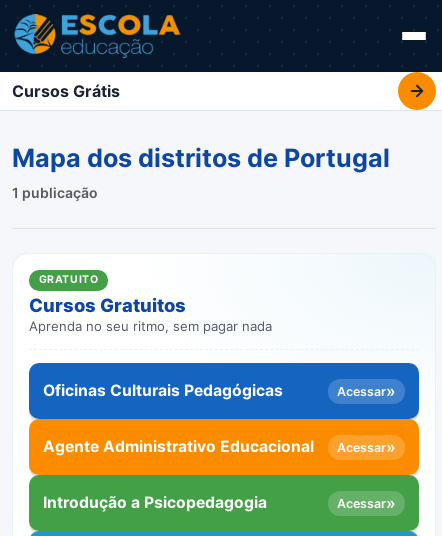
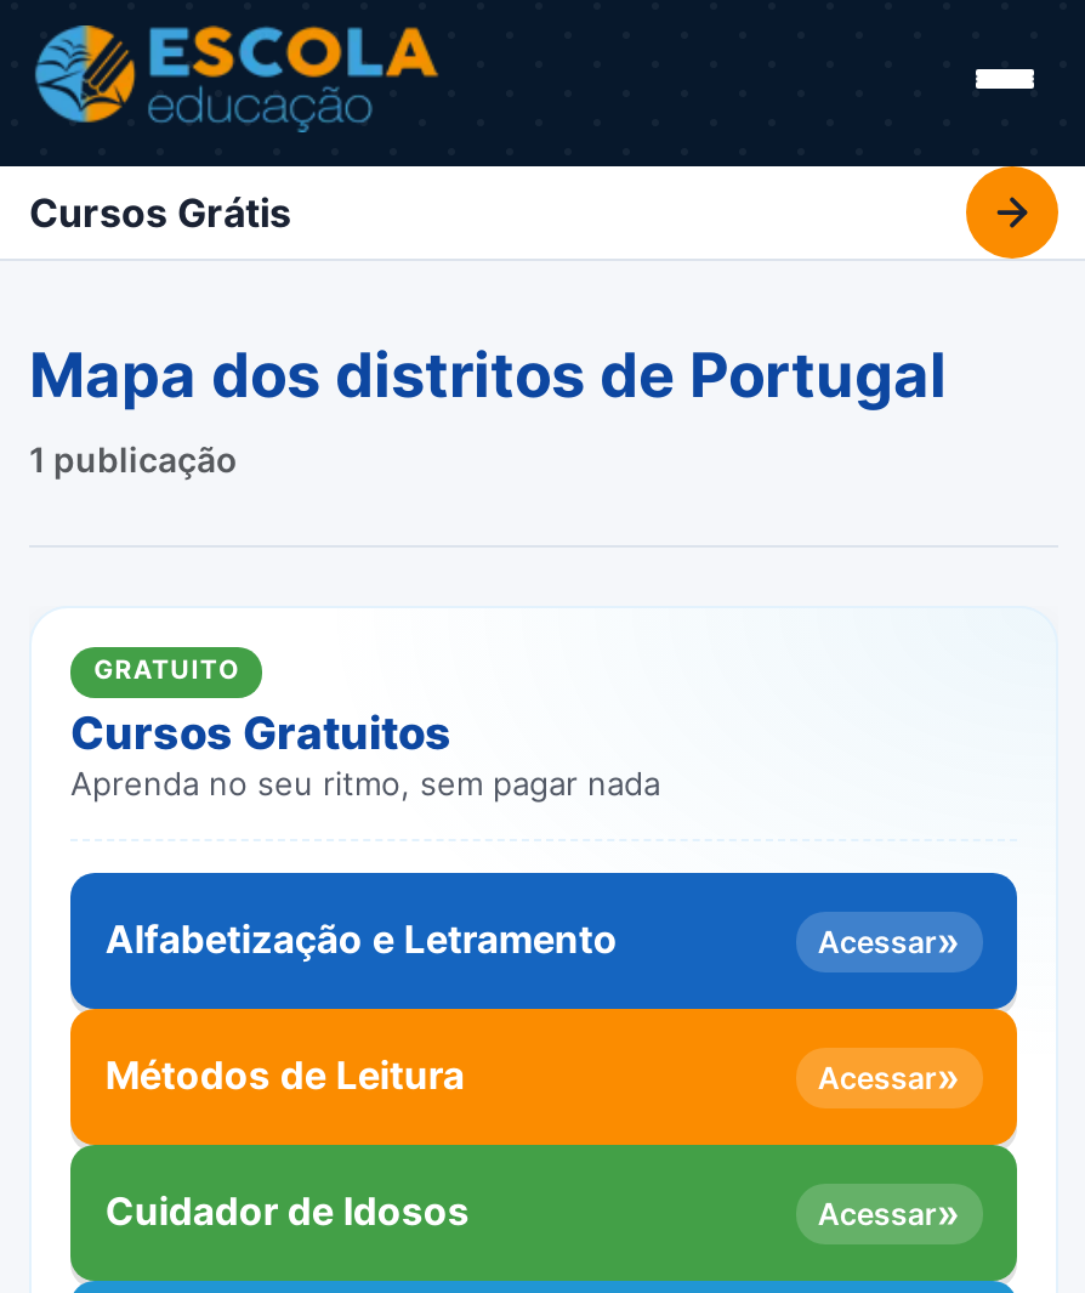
- Oficinas Culturais Pedagógicas
+ Alfabetização e Letramento

- Agente Administrativo Educacional
+ Métodos de Leitura

- Introdução a Psicopedagogia
+ Cuidador de Idosos
